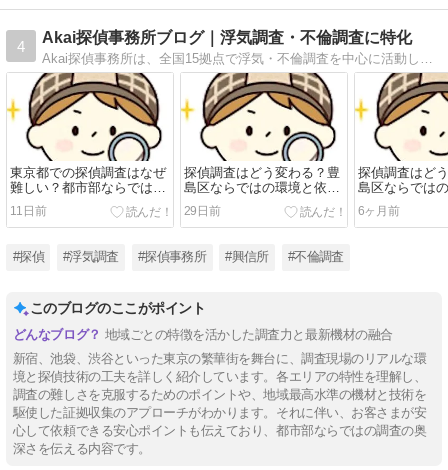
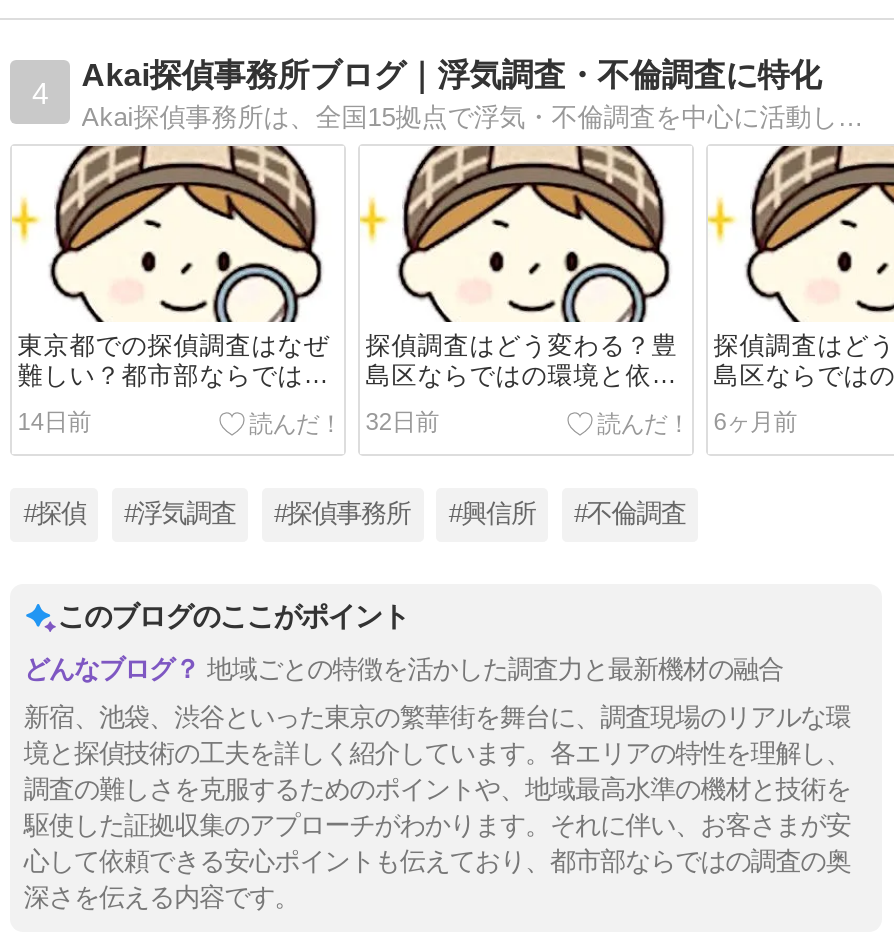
- 11日前
+ 14日前

- 29日前
+ 32日前
